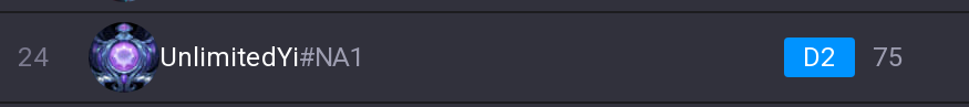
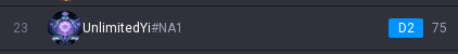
- 24
+ 23
